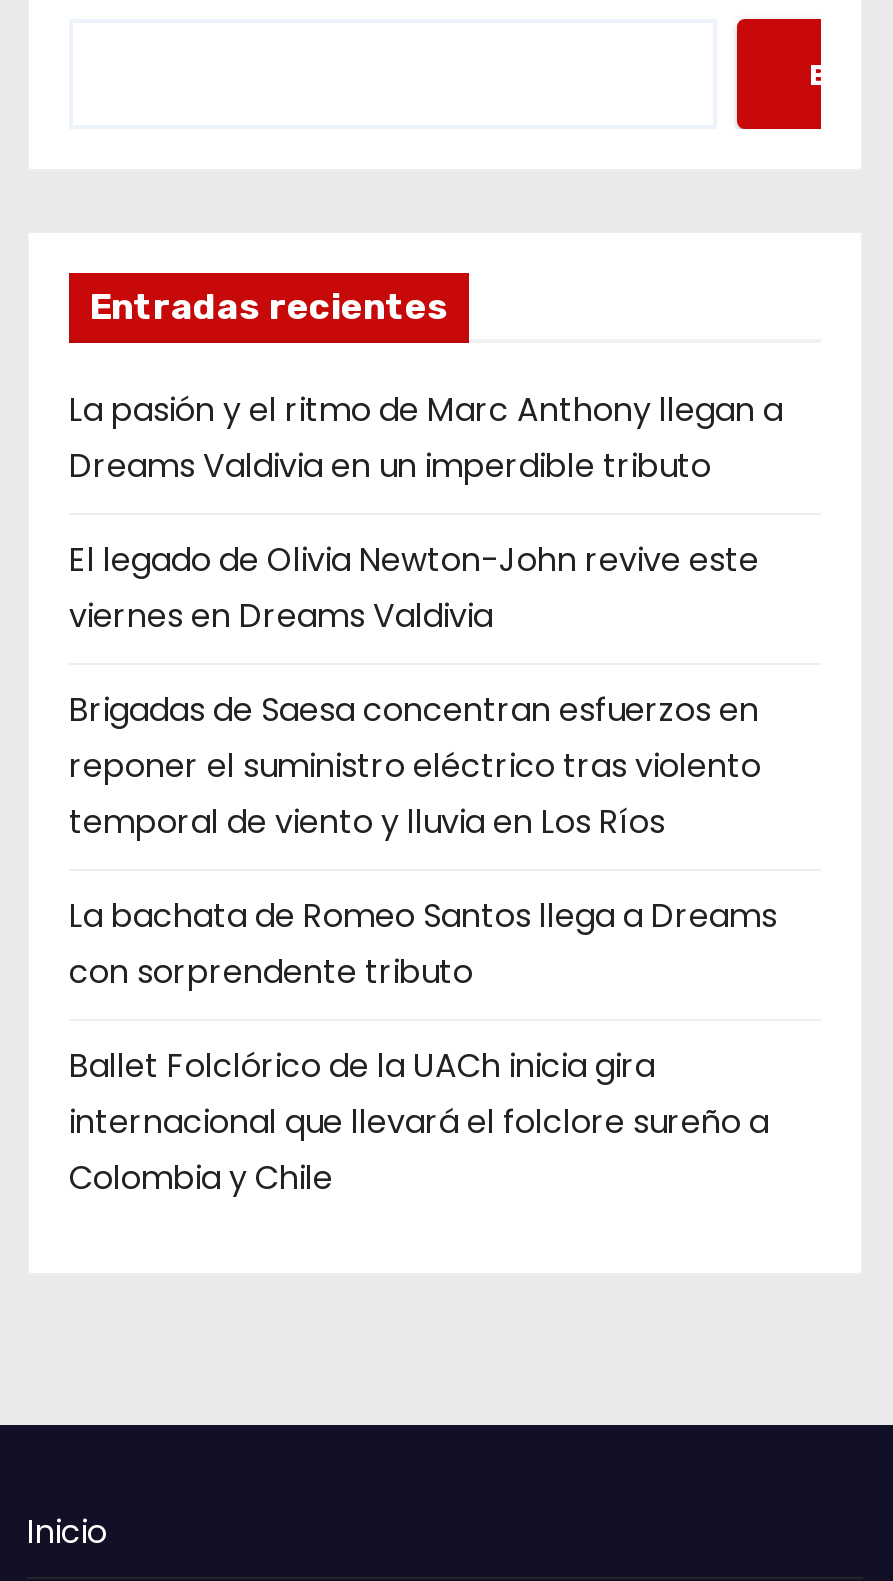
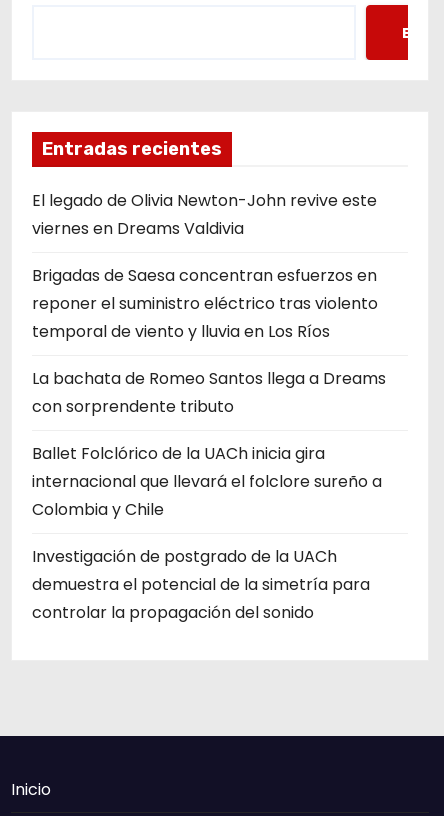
- La pasión y el ritmo de Marc Anthony llegan a
- Dreams Valdivia en un imperdible tributo

moved up: El legado de Olivia Newton-John revive este | viernes en Dreams Valdivia | Brigadas de Saesa concentran esfuerzos en | ... | internacional que llevará el folclore sureño a | Colombia y Chile

+ Investigación de postgrado de la UACh
+ demuestra el potencial de la simetría para
+ controlar la propagación del sonido
